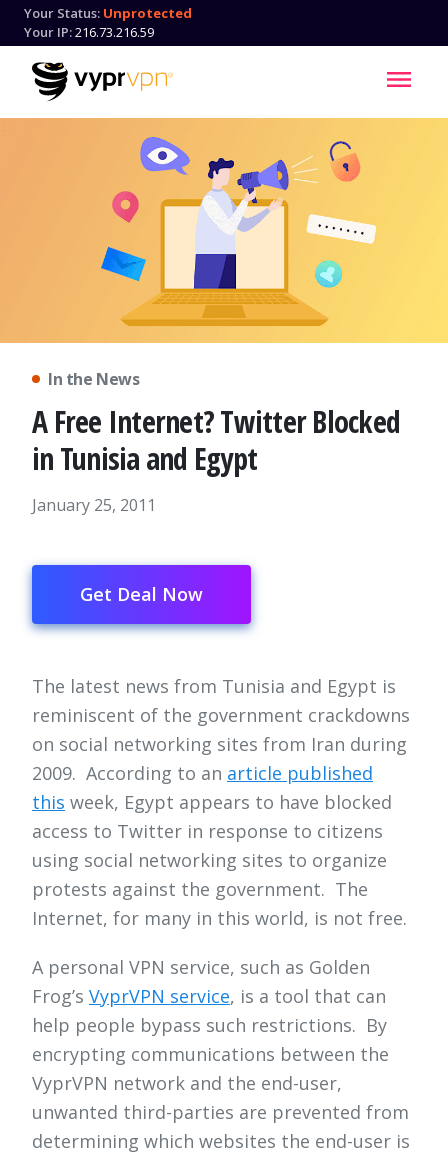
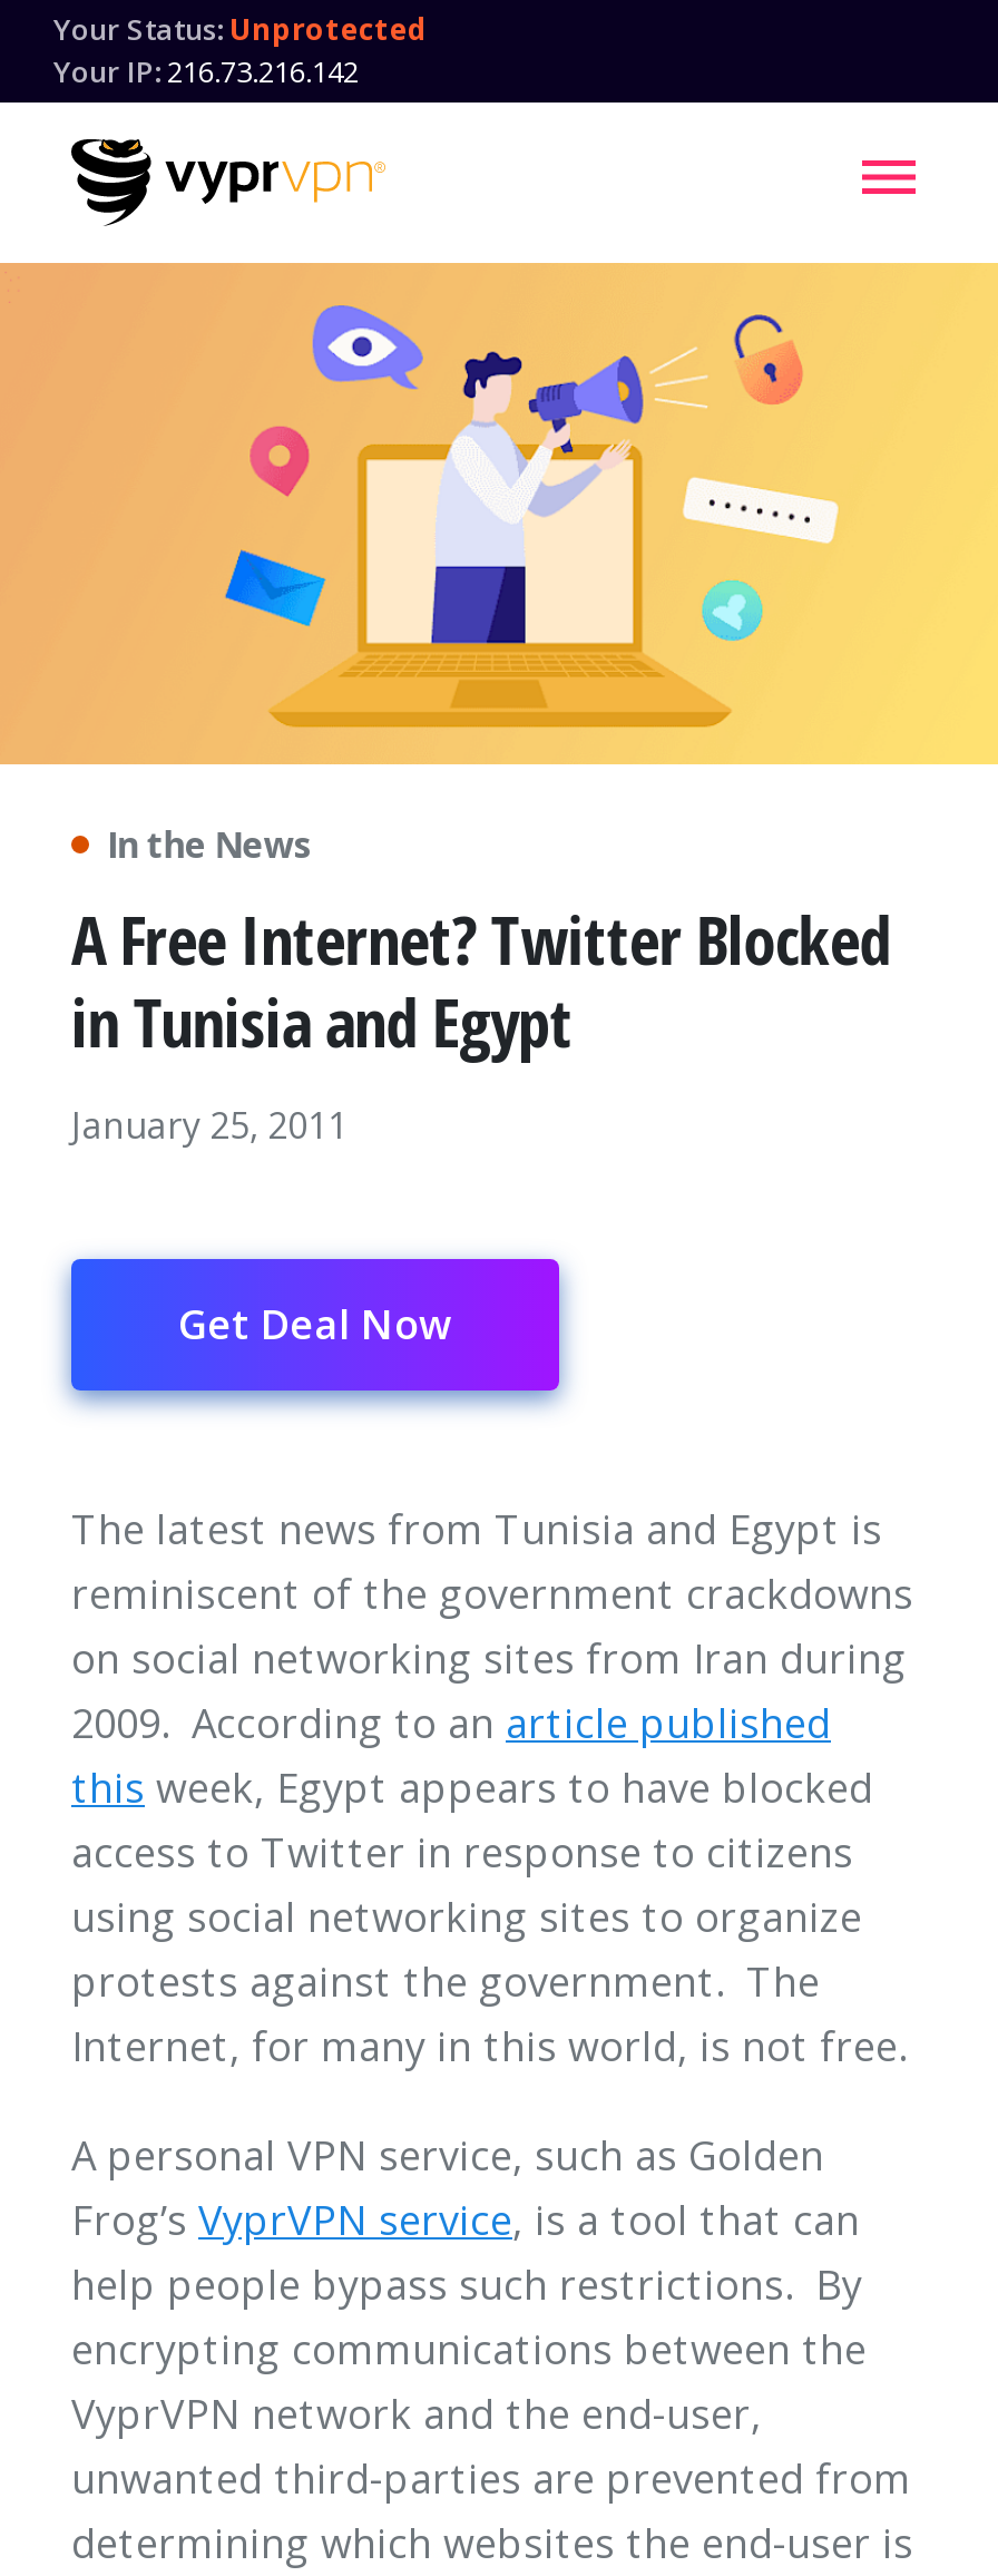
- Your IP: 216.73.216.59
+ Your IP: 216.73.216.142
